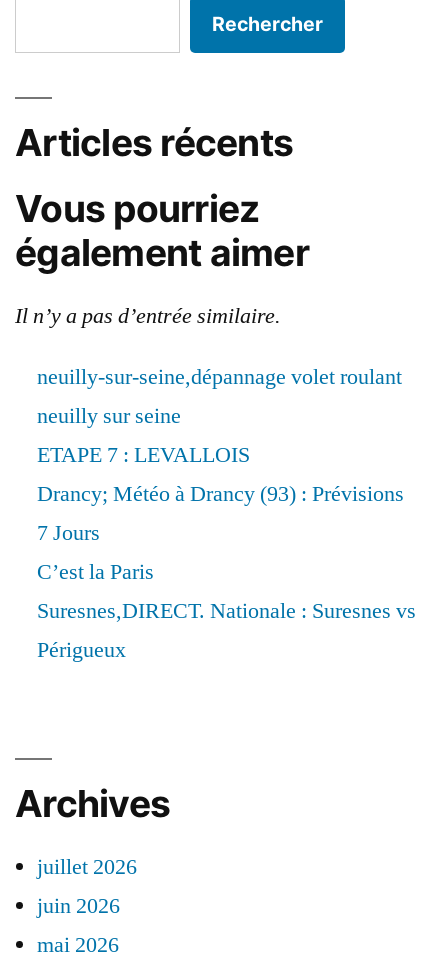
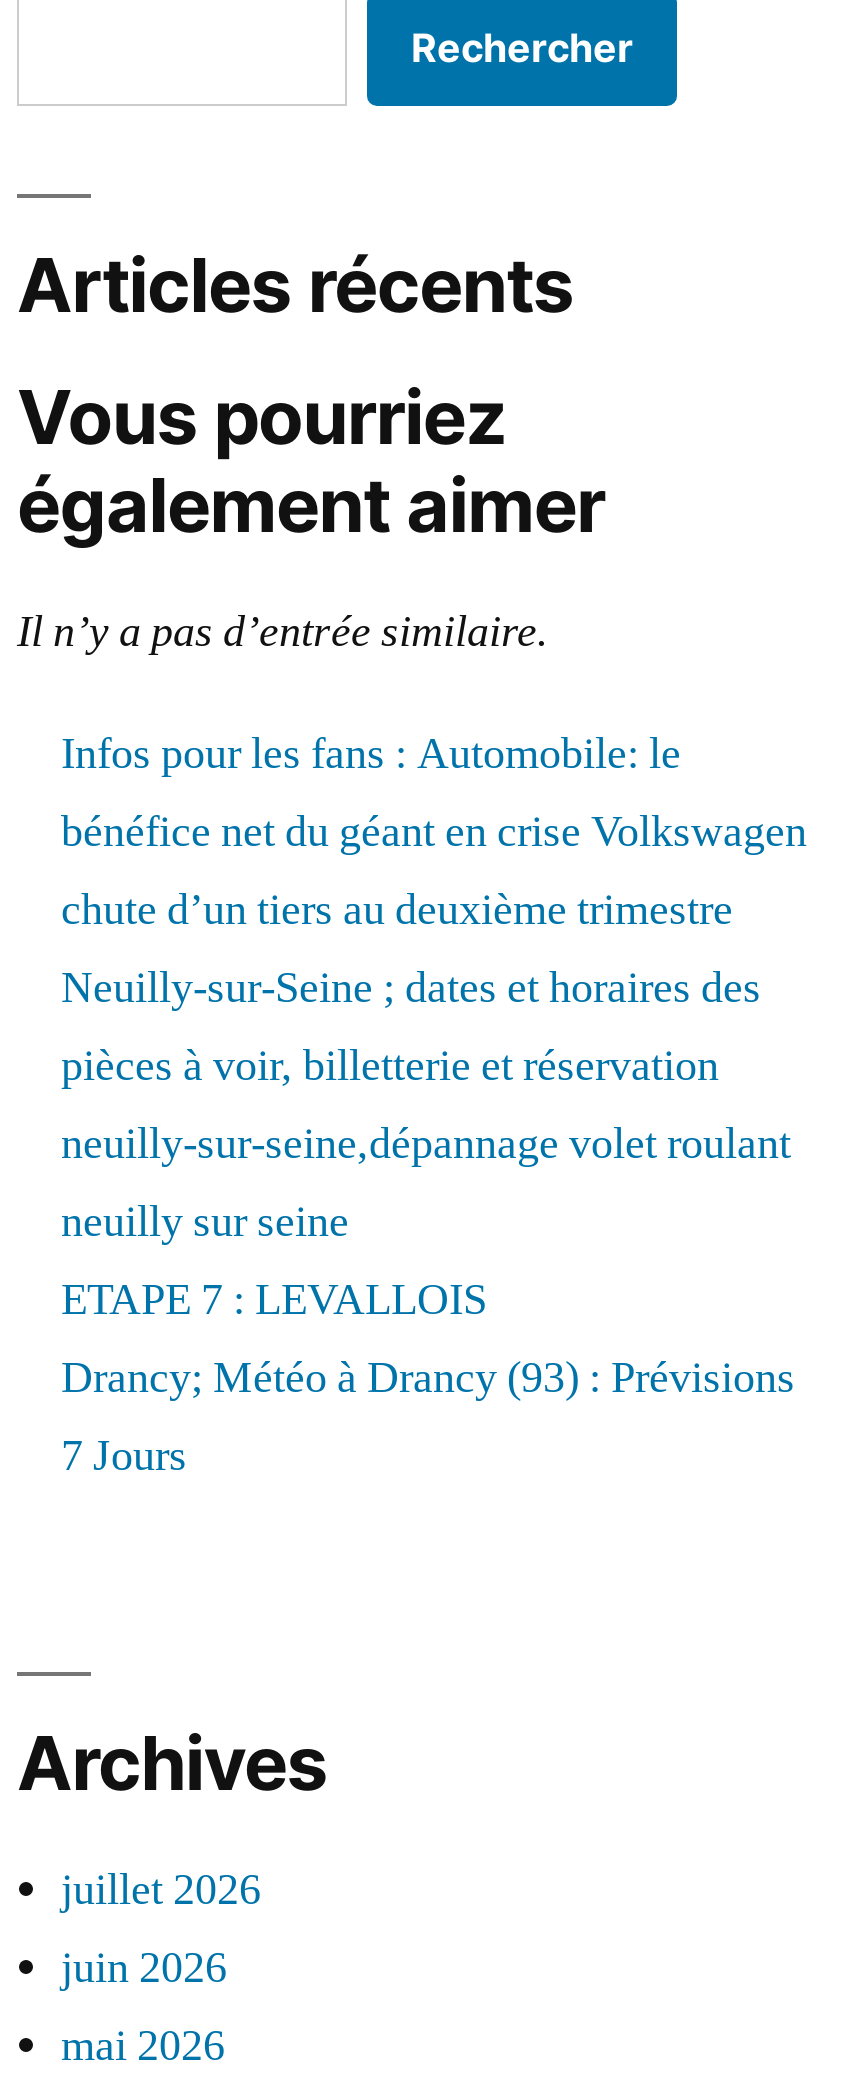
+ Infos pour les fans : Automobile: le
+ bénéfice net du géant en crise Volkswagen
+ chute d’un tiers au deuxième trimestre
+ Neuilly-sur-Seine ; dates et horaires des
+ pièces à voir, billetterie et réservation

moved down: neuilly-sur-seine,dépannage volet roulant | neuilly sur seine | ETAPE 7 : LEVALLOIS | Drancy; Météo à Drancy (93) : Prévisions | 7 Jours

- C’est la Paris
- Suresnes,DIRECT. Nationale : Suresnes vs
- Périgueux
